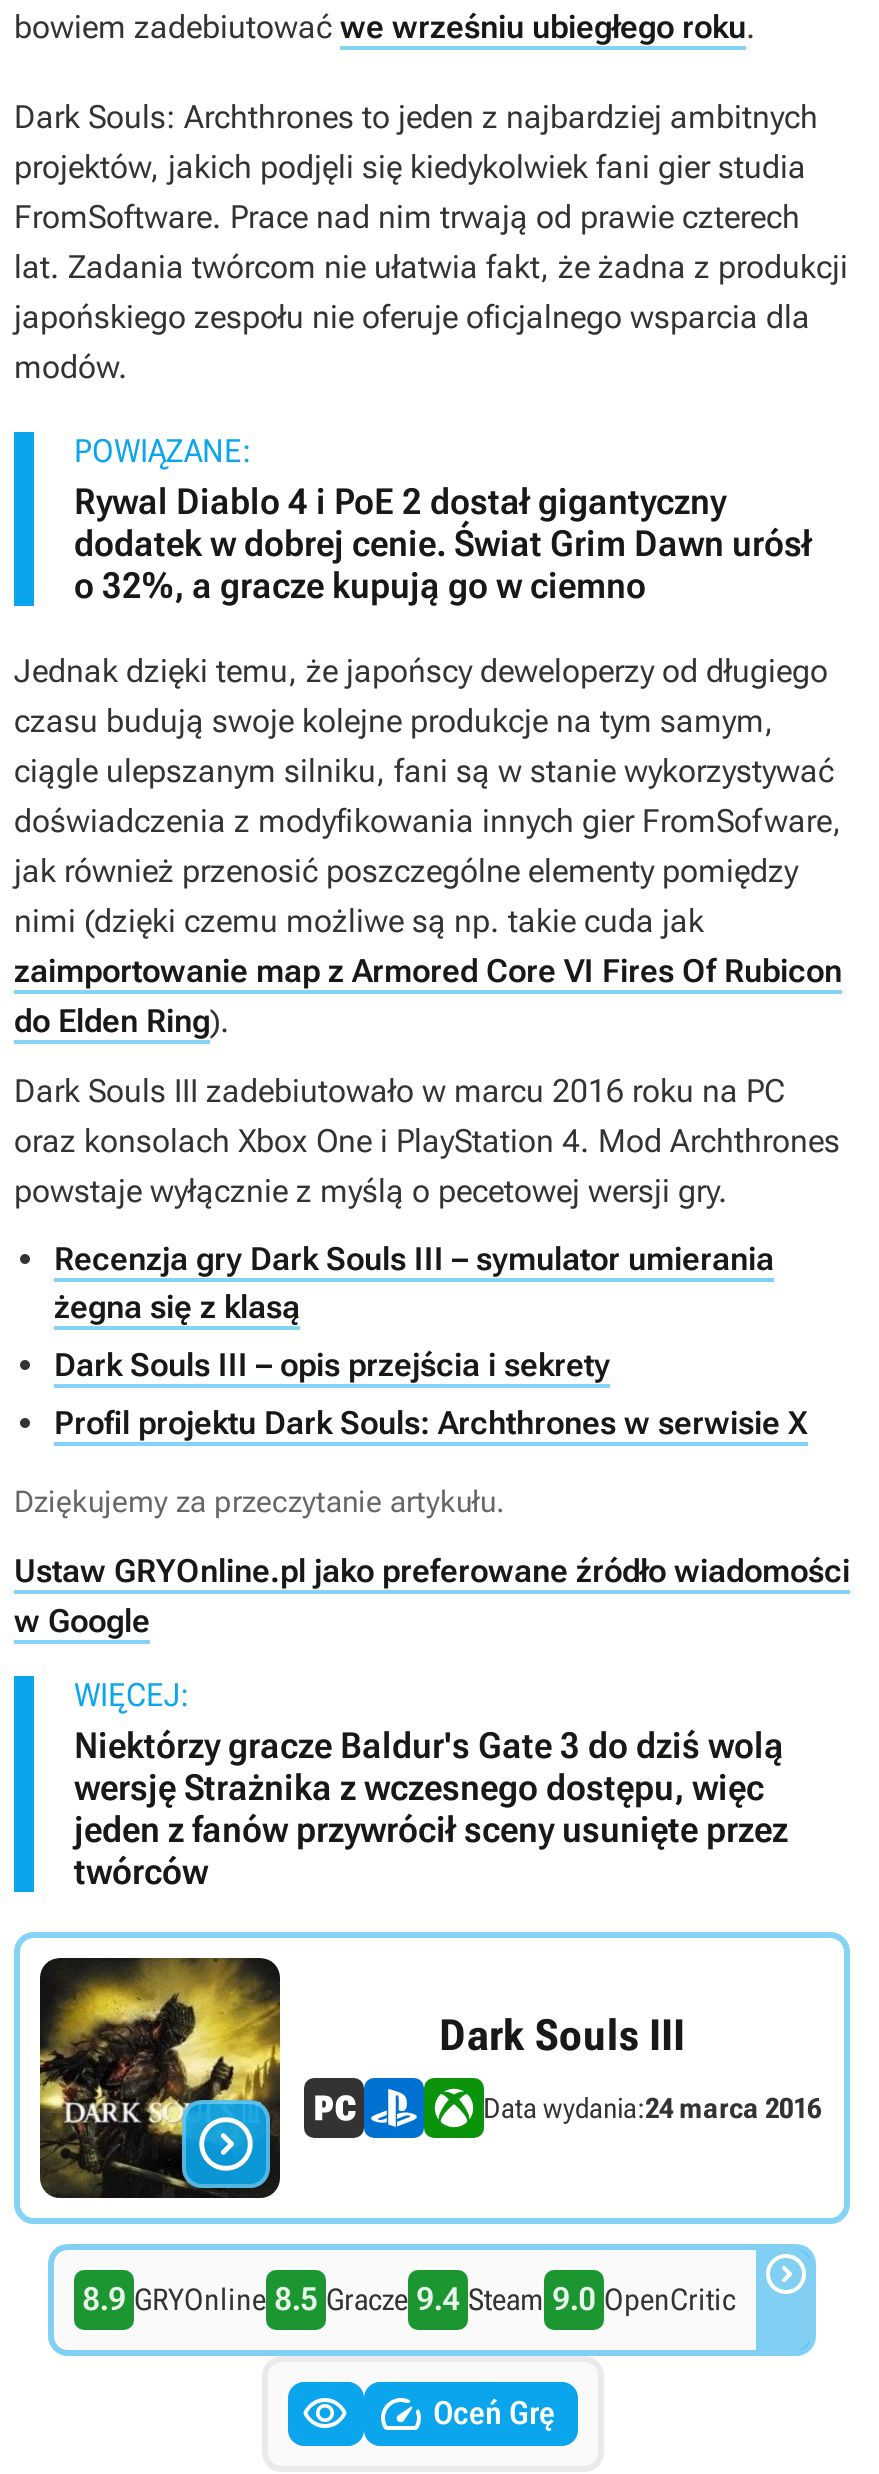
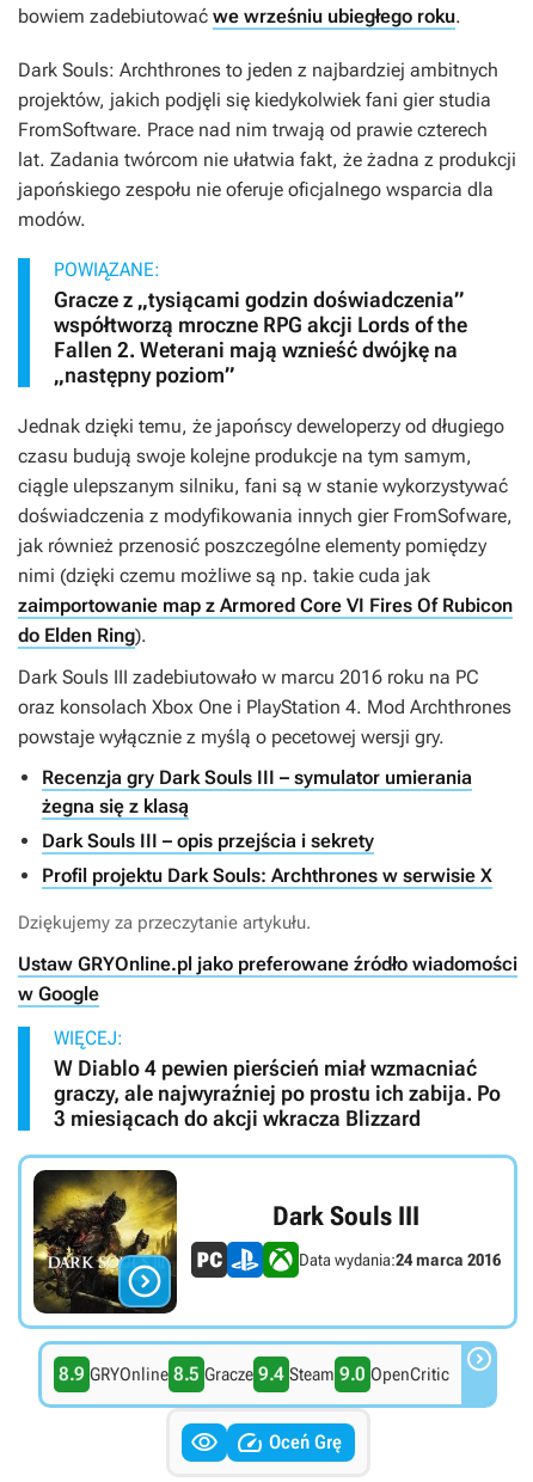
- Rywal Diablo 4 i PoE 2 dostał gigantyczny
- dodatek w dobrej cenie. Świat Grim Dawn urósł
- o 32%, a gracze kupują go w ciemno
+ Gracze z „tysiącami godzin doświadczenia”
+ współtworzą mroczne RPG akcji Lords of the
+ Fallen 2. Weterani mają wznieść dwójkę na
+ „następny poziom”

moved down: Jednak dzięki temu, że japońscy deweloperzy od długiego | czasu budują swoje kolejne produkcje na tym samym, | ciągle ulepszanym silniku, fani są w stanie wykorzystywać | ... | w Google | WIĘCEJ:

- Niektórzy gracze Baldur's Gate 3 do dziś wolą
- wersję Strażnika z wczesnego dostępu, więc
- jeden z fanów przywrócił sceny usunięte przez
- twórców
+ W Diablo 4 pewien pierścień miał wzmacniać
+ graczy, ale najwyraźniej po prostu ich zabija. Po
+ 3 miesiącach do akcji wkracza Blizzard
